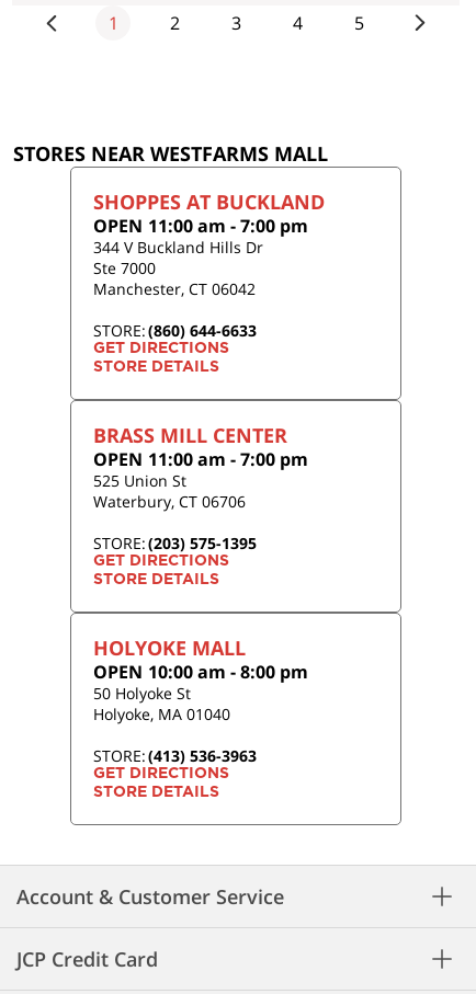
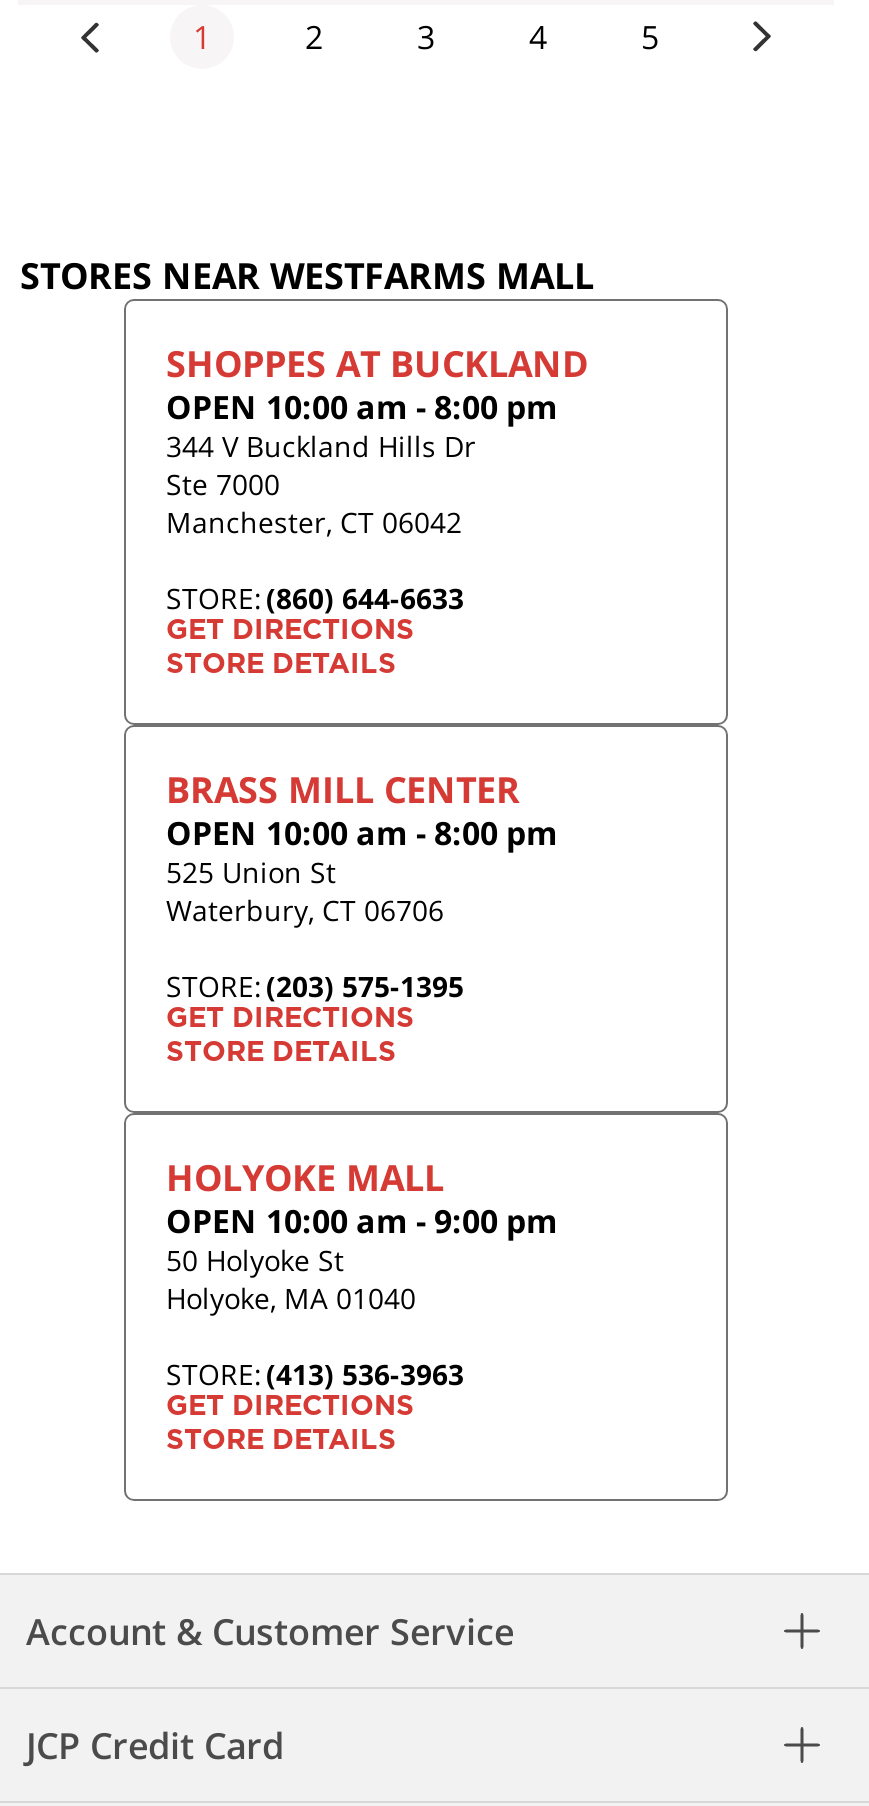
- OPEN 11:00 am - 7:00 pm
+ OPEN 10:00 am - 8:00 pm

- OPEN 11:00 am - 7:00 pm
+ OPEN 10:00 am - 8:00 pm

- OPEN 10:00 am - 8:00 pm
+ OPEN 10:00 am - 9:00 pm
